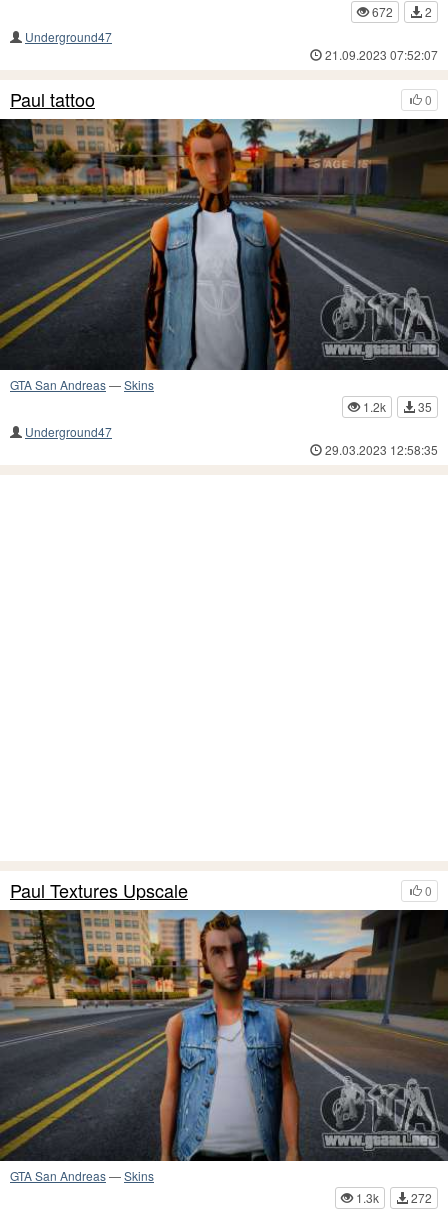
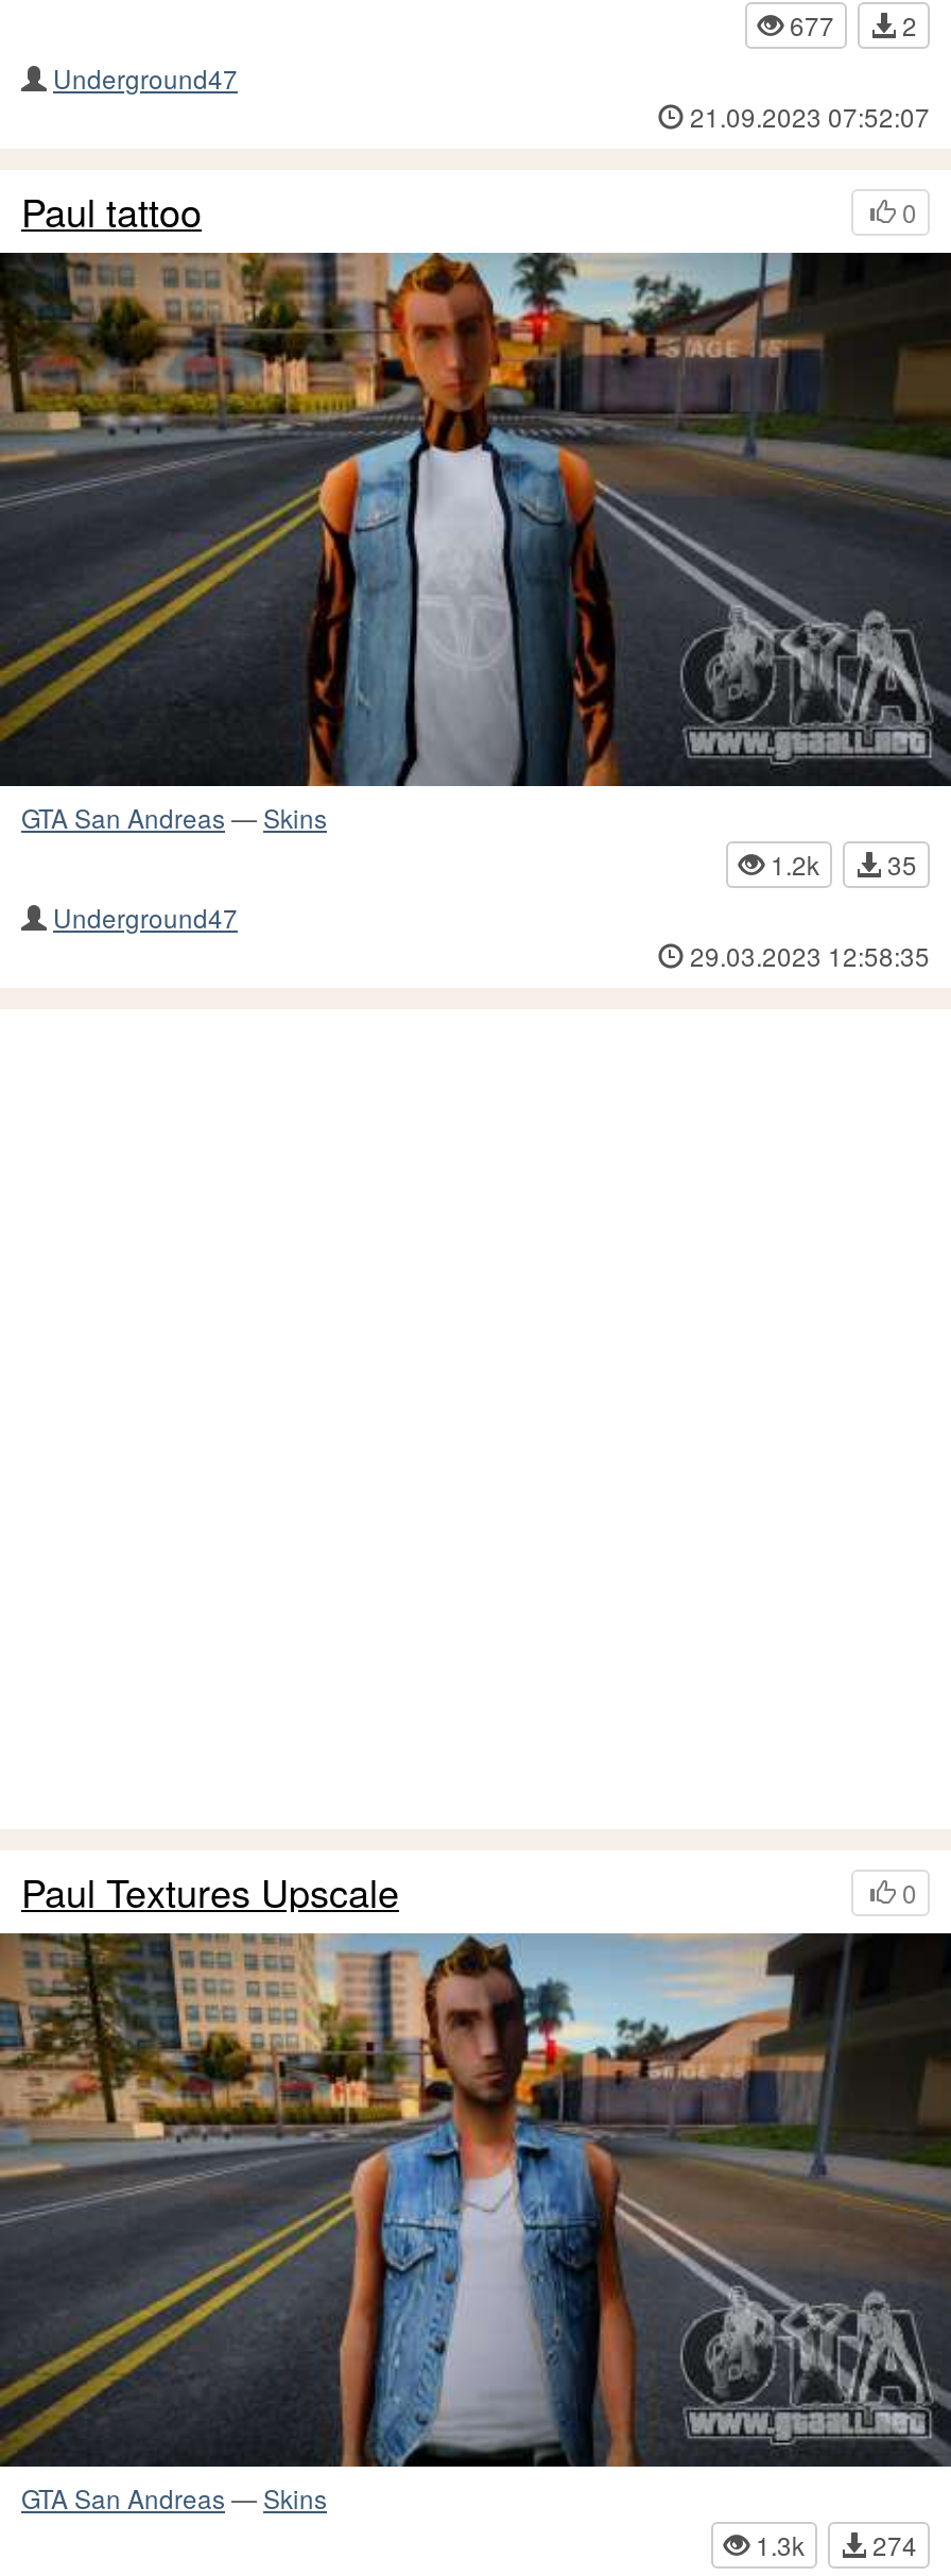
- 672 2
+ 677 2

- 1.3k 272
+ 1.3k 274
